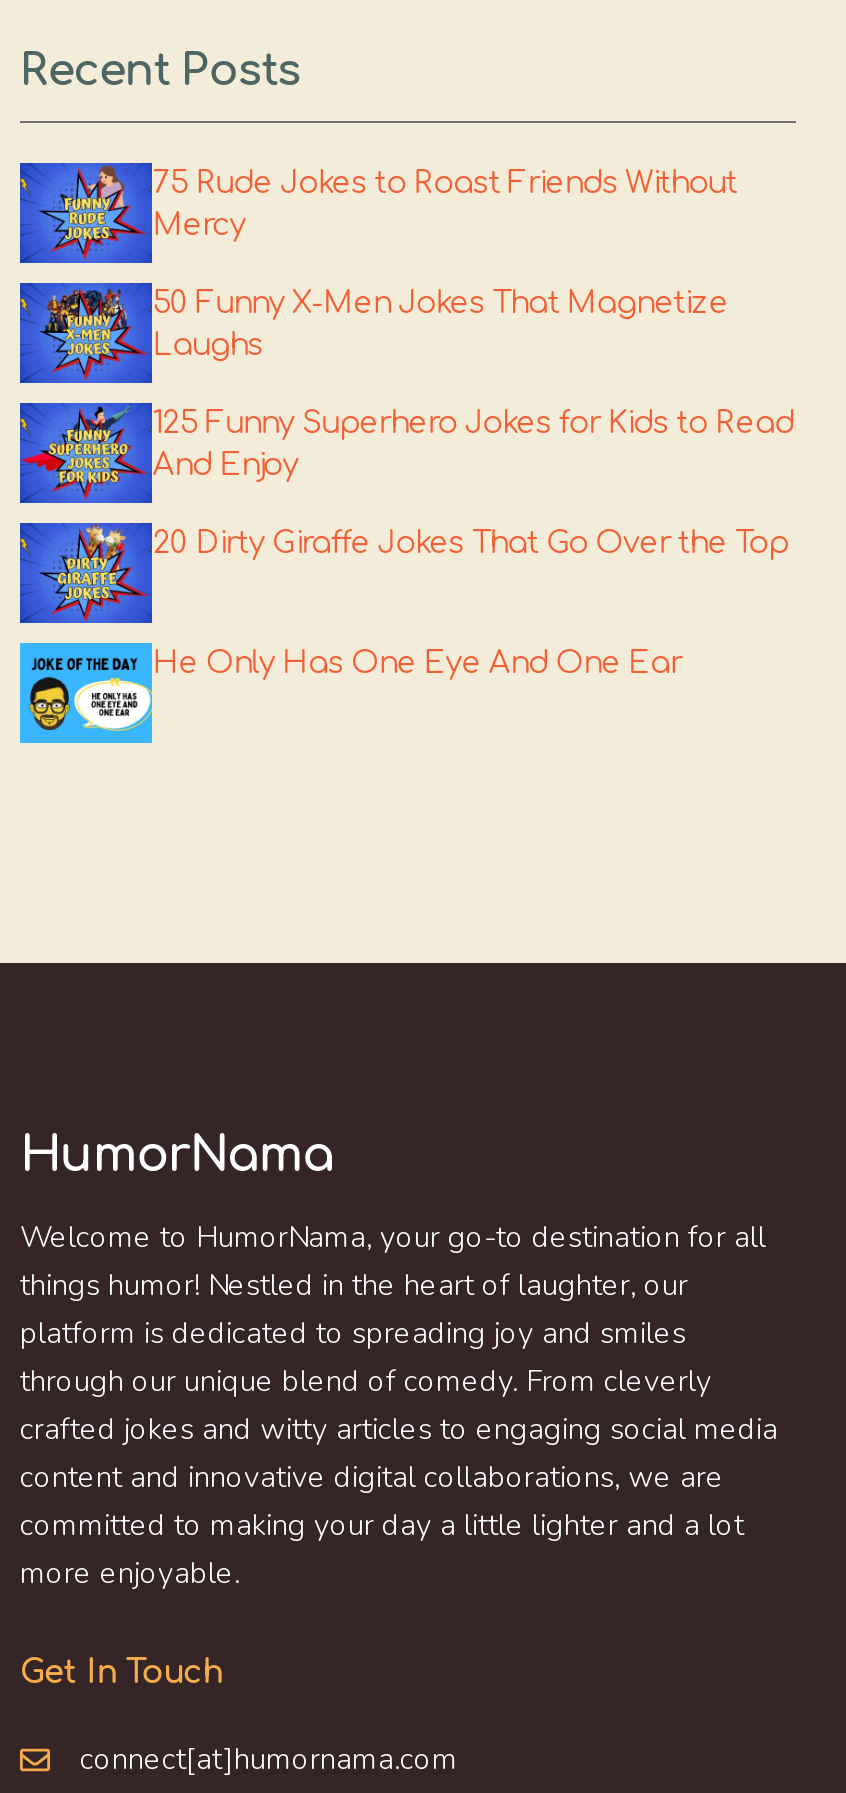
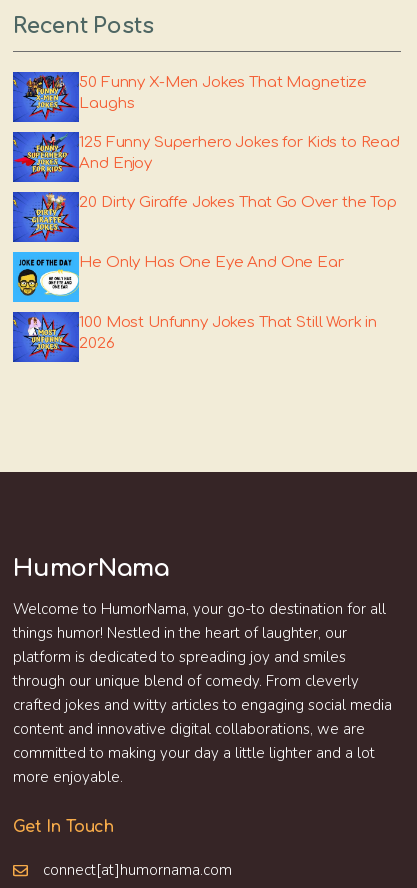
- [image]
- 75 Rude Jokes to Roast Friends Without
- Mercy

moved up: [image] | 50 Funny X-Men Jokes That Magnetize | Laughs | 125 Funny Superhero Jokes for Kids to Read | And Enjoy | 20 Dirty Giraffe Jokes That Go Over the Top | He Only Has One Eye And One Ear

moved up: [image]

+ [image]
+ 100 Most Unfunny Jokes That Still Work in
+ 2026
